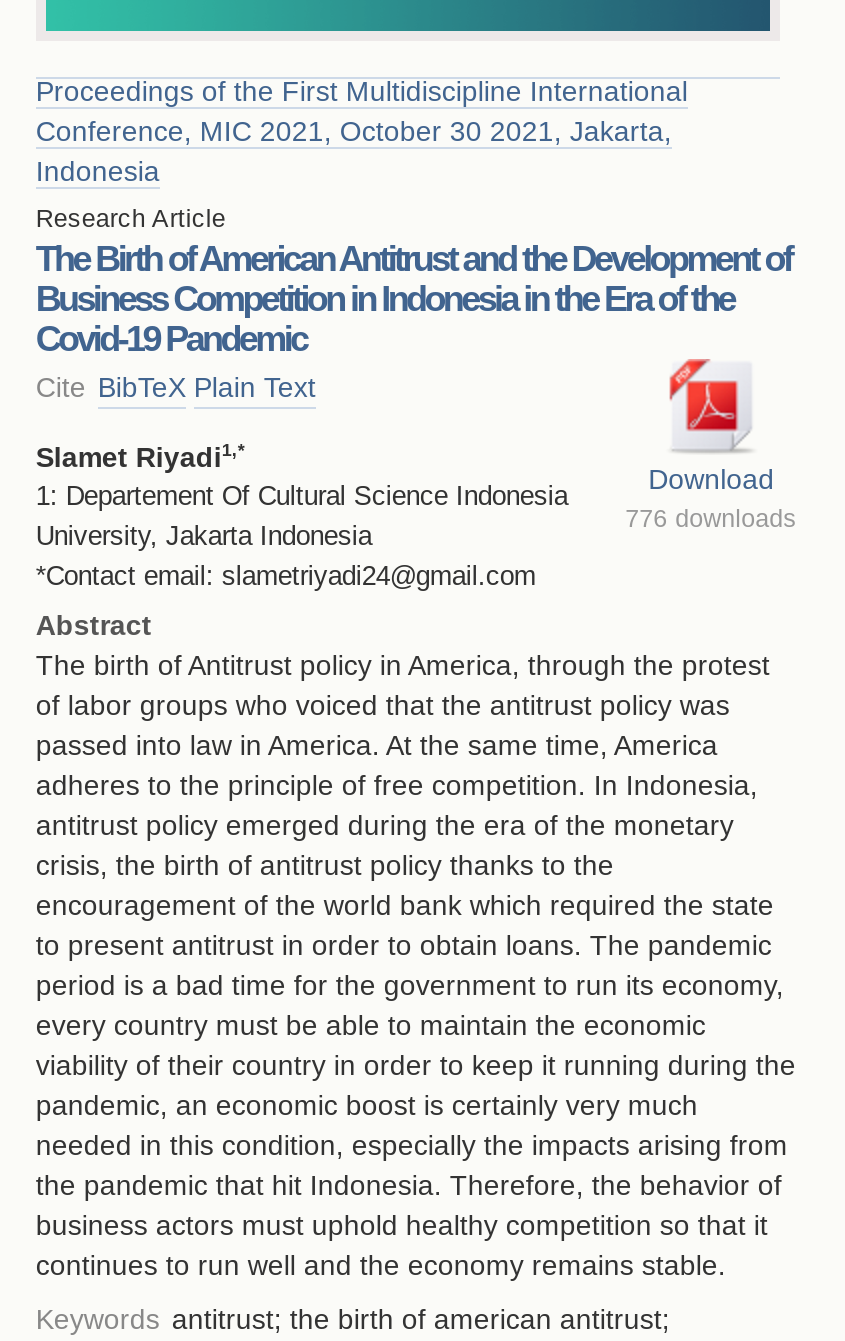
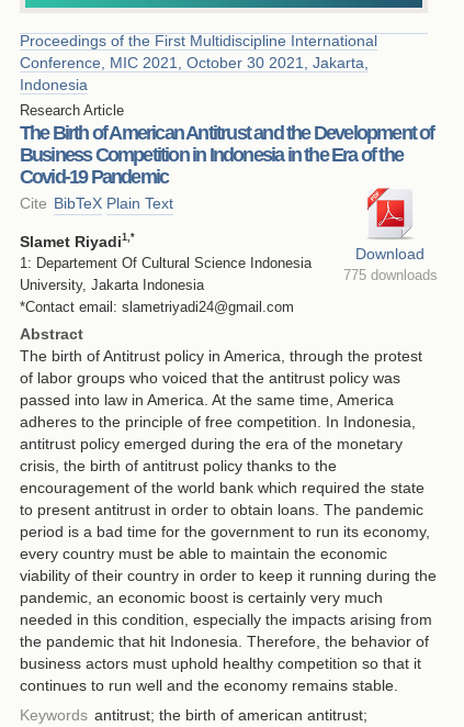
- 776 downloads
+ 775 downloads
